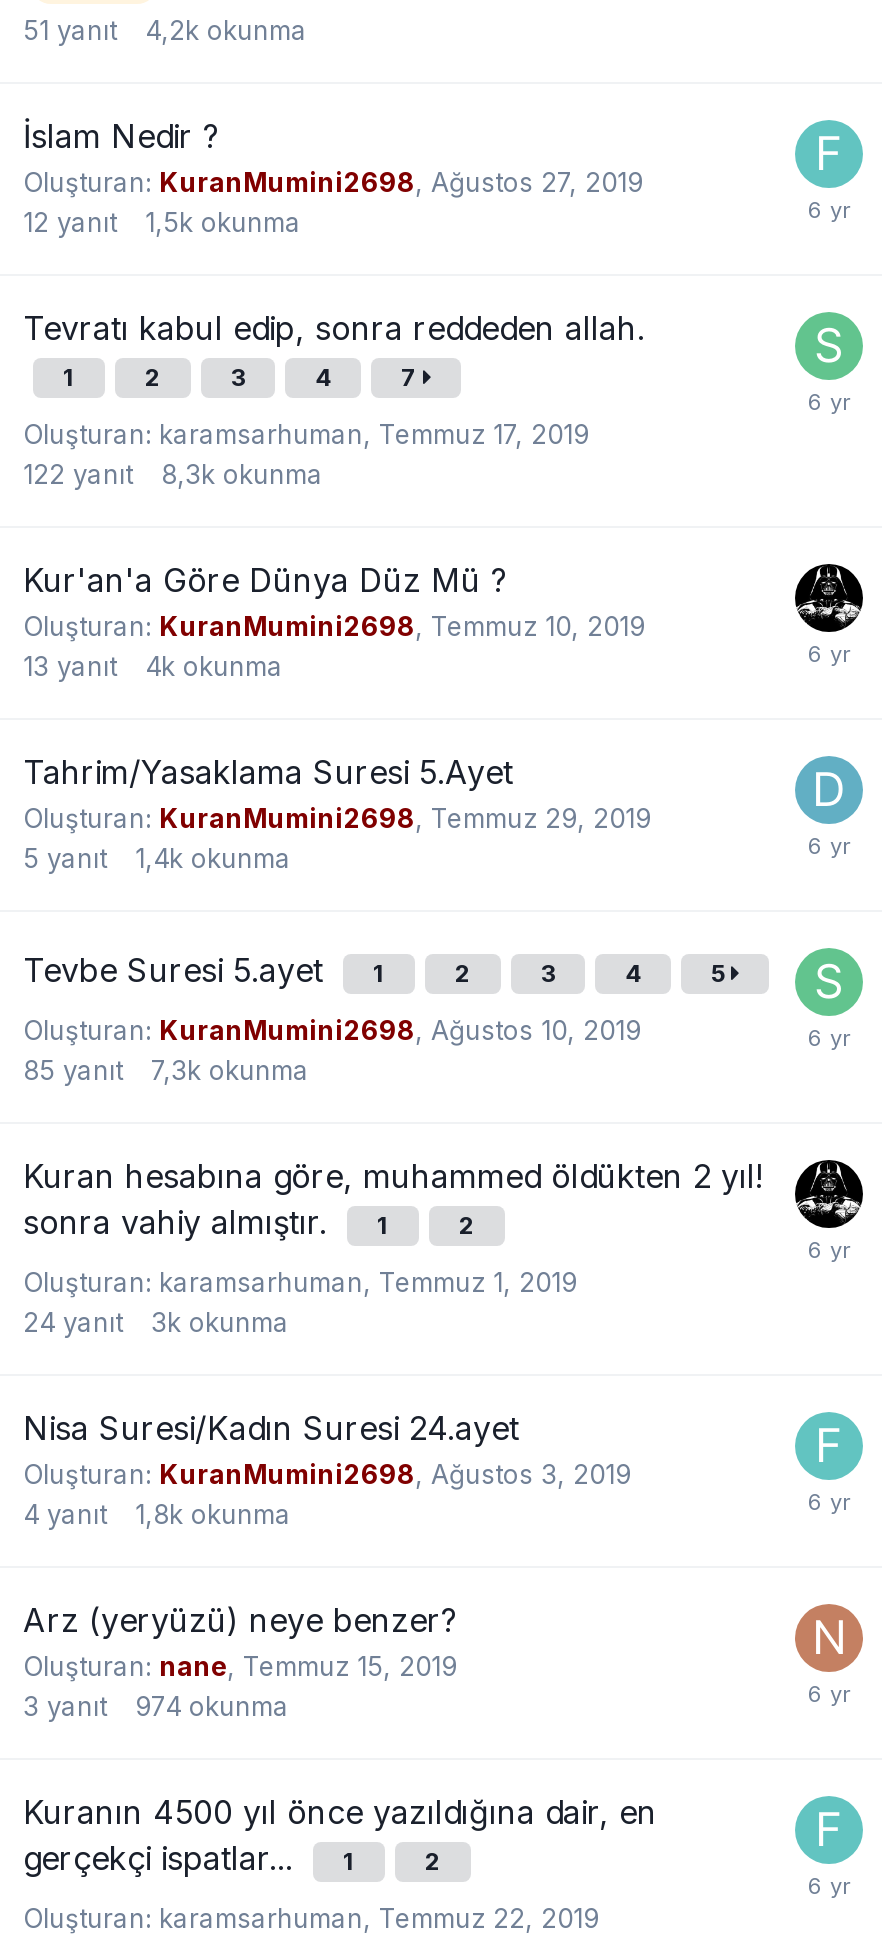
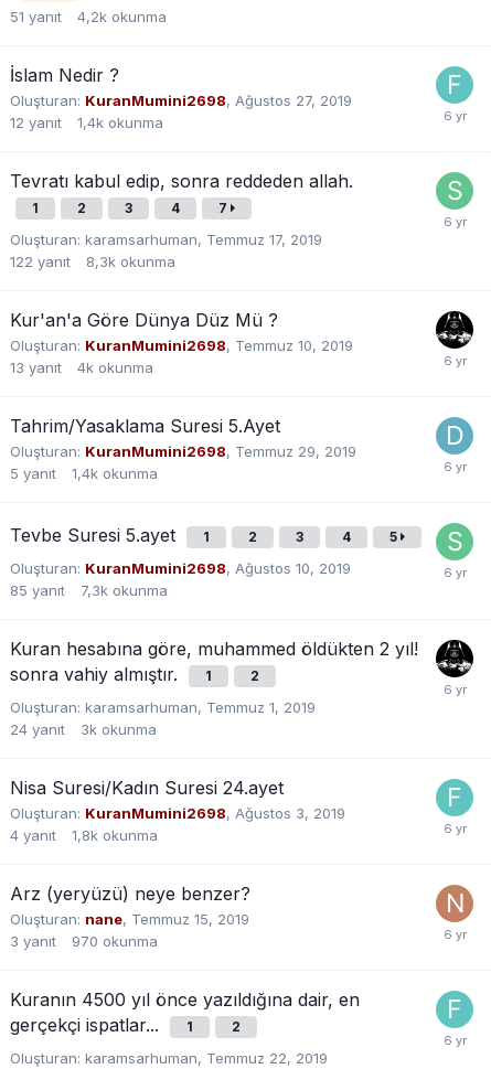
- 12 yanıt 1,5k okunma
+ 12 yanıt 1,4k okunma

- 3 yanıt 974 okunma
+ 3 yanıt 970 okunma
